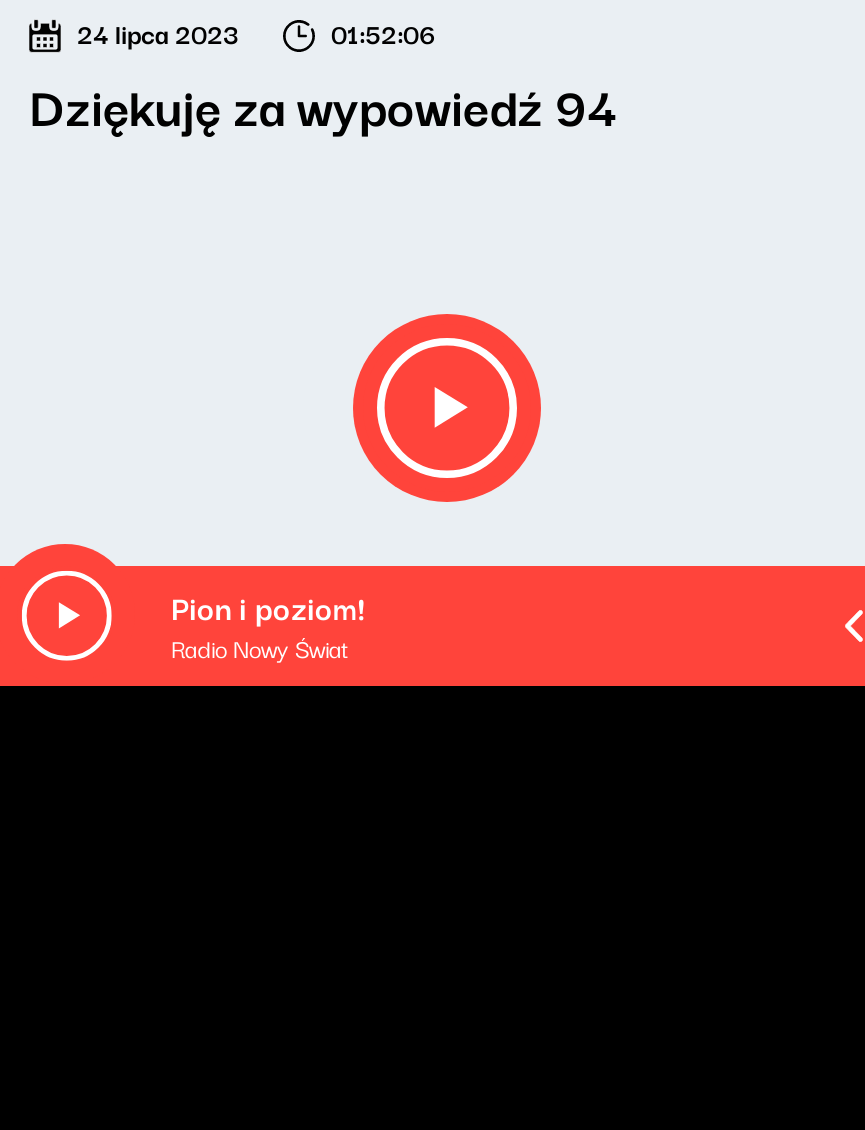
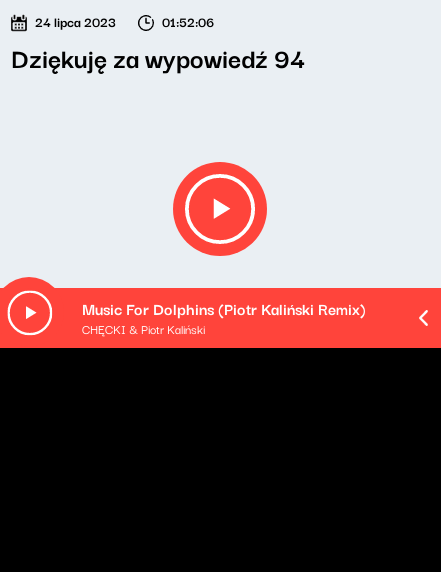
- Pion i poziom!
- Radio Nowy Świat
+ Music For Dolphins (Piotr Kaliński Remix)
+ CHĘCKI & Piotr Kaliński
